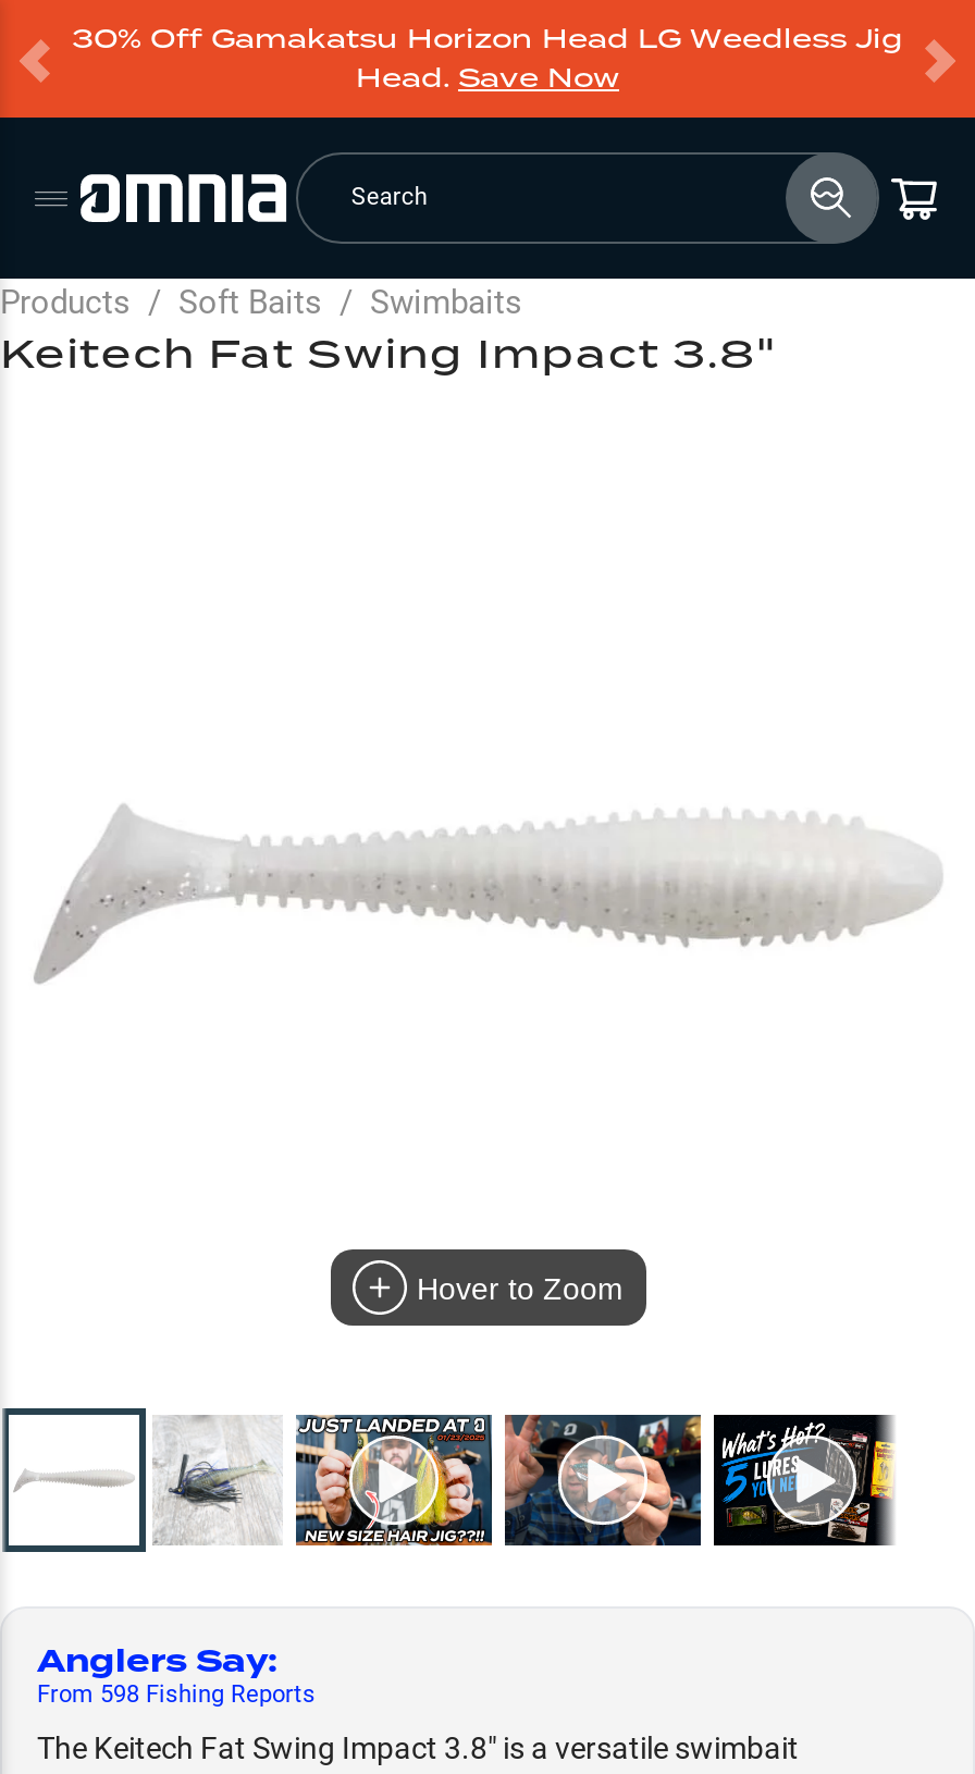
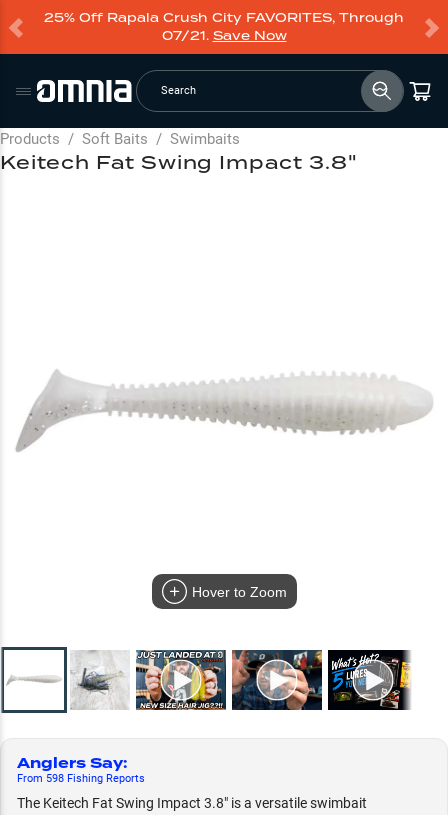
- 30% Off Gamakatsu Horizon Head LG Weedless Jig
- Head. Save Now
+ 25% Off Rapala Crush City FAVORITES, Through
+ 07/21. Save Now
